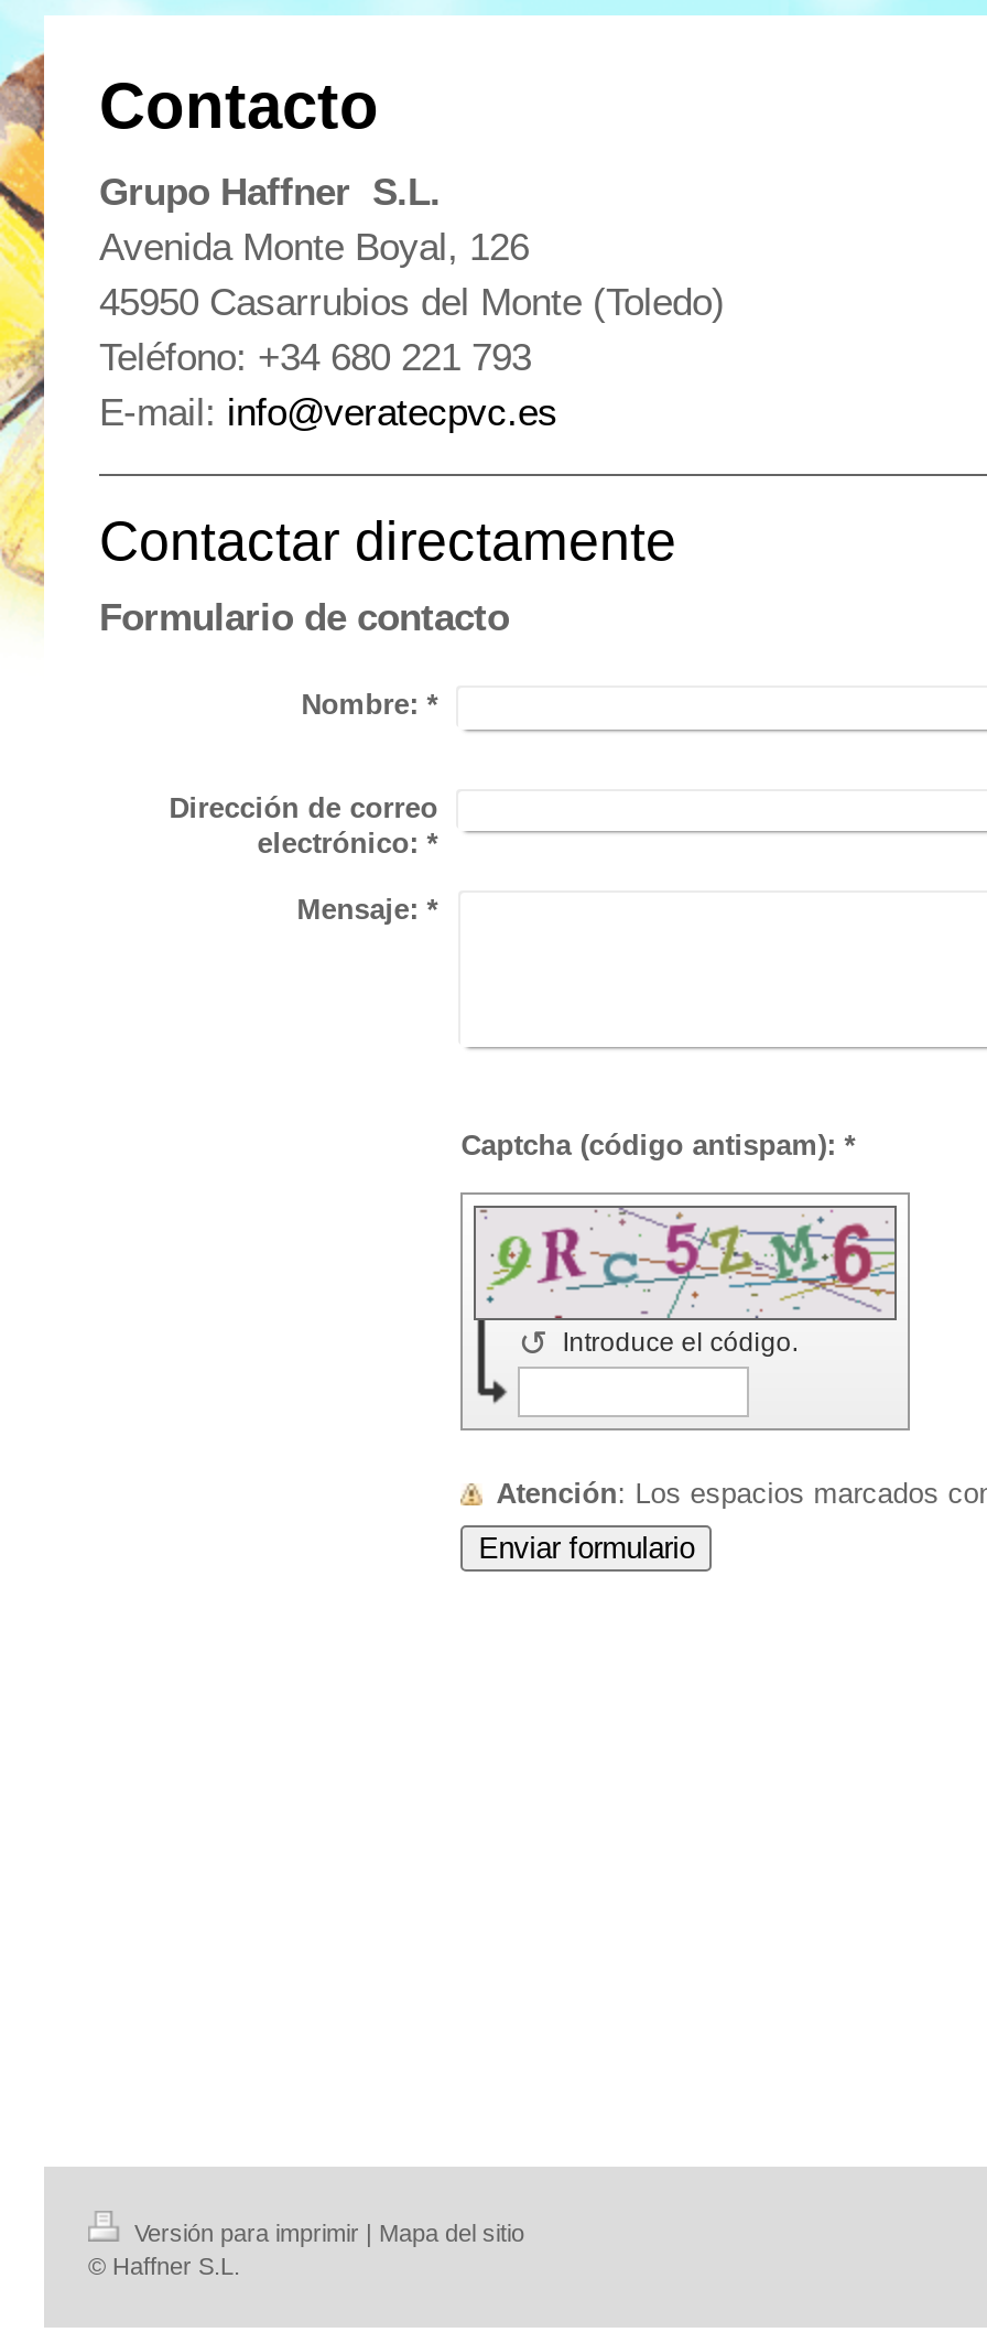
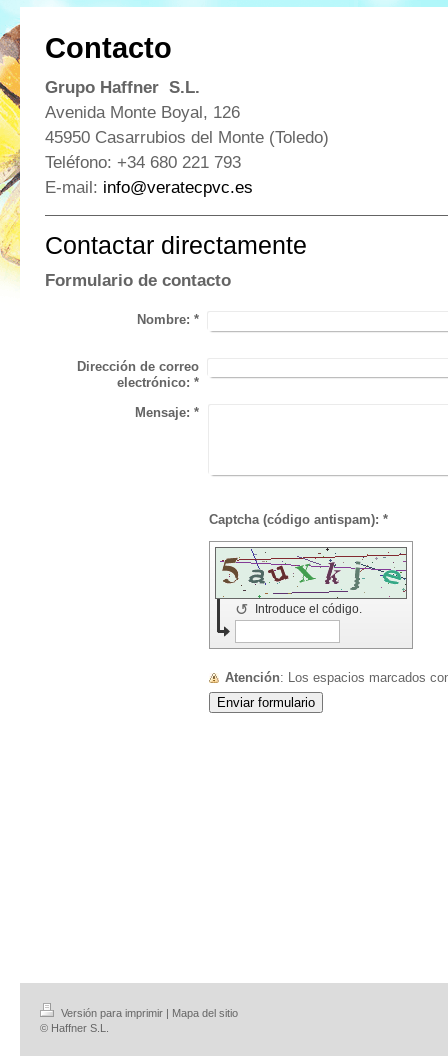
- [image]
+ [image]
